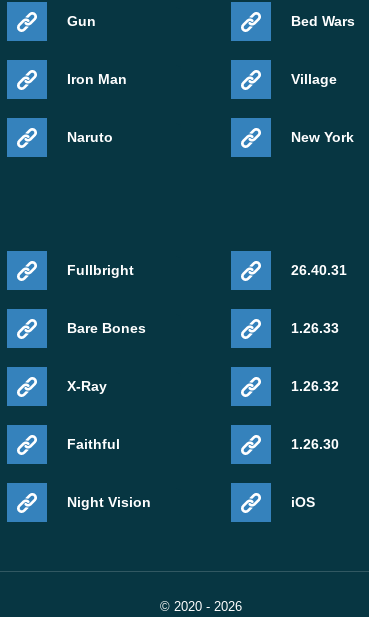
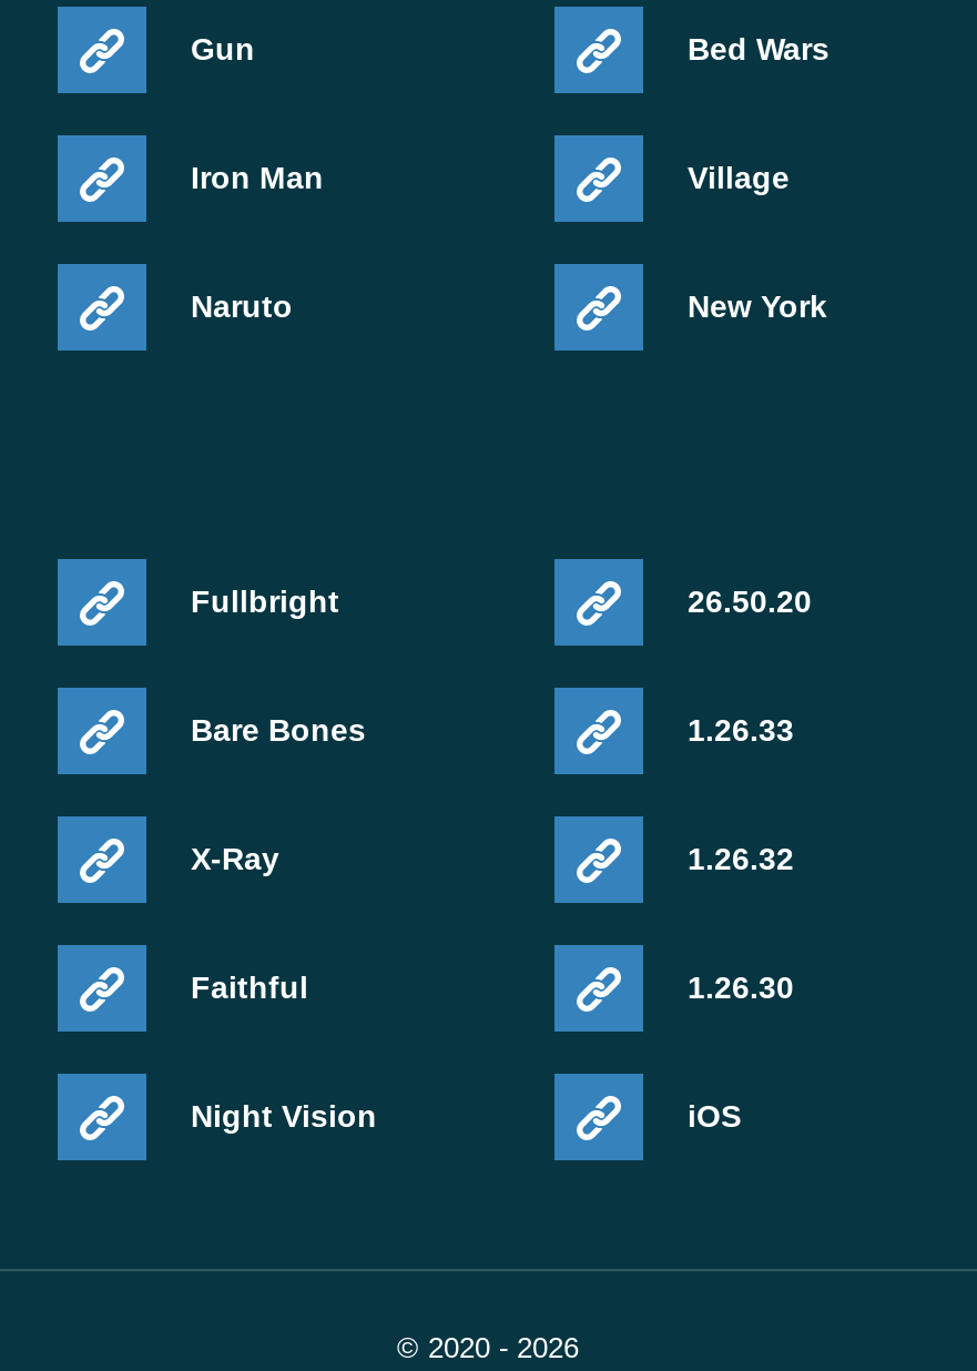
- 26.40.31
+ 26.50.20
